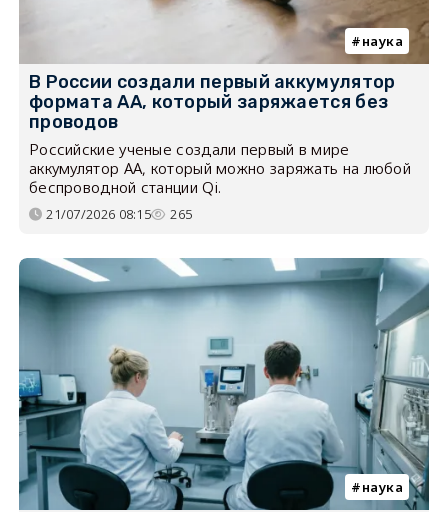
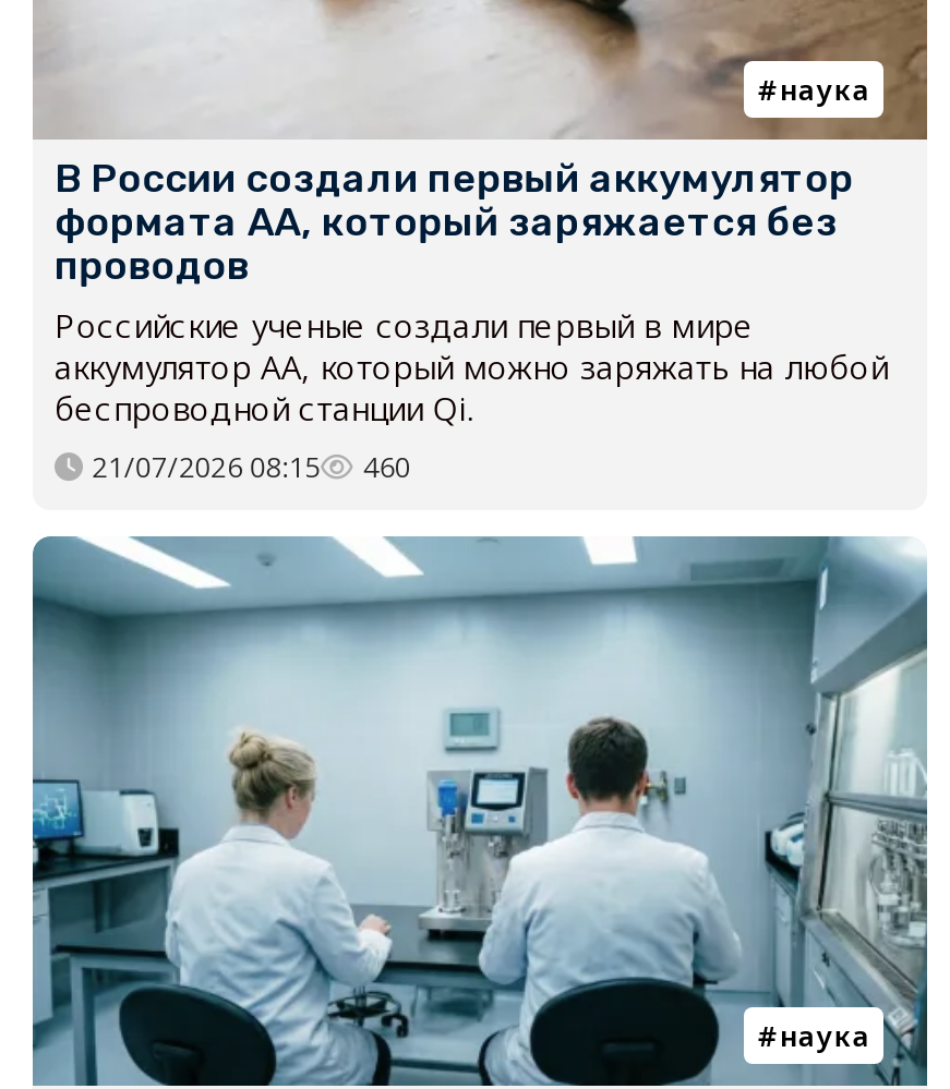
- 21/07/2026 08:15 265
+ 21/07/2026 08:15 460
